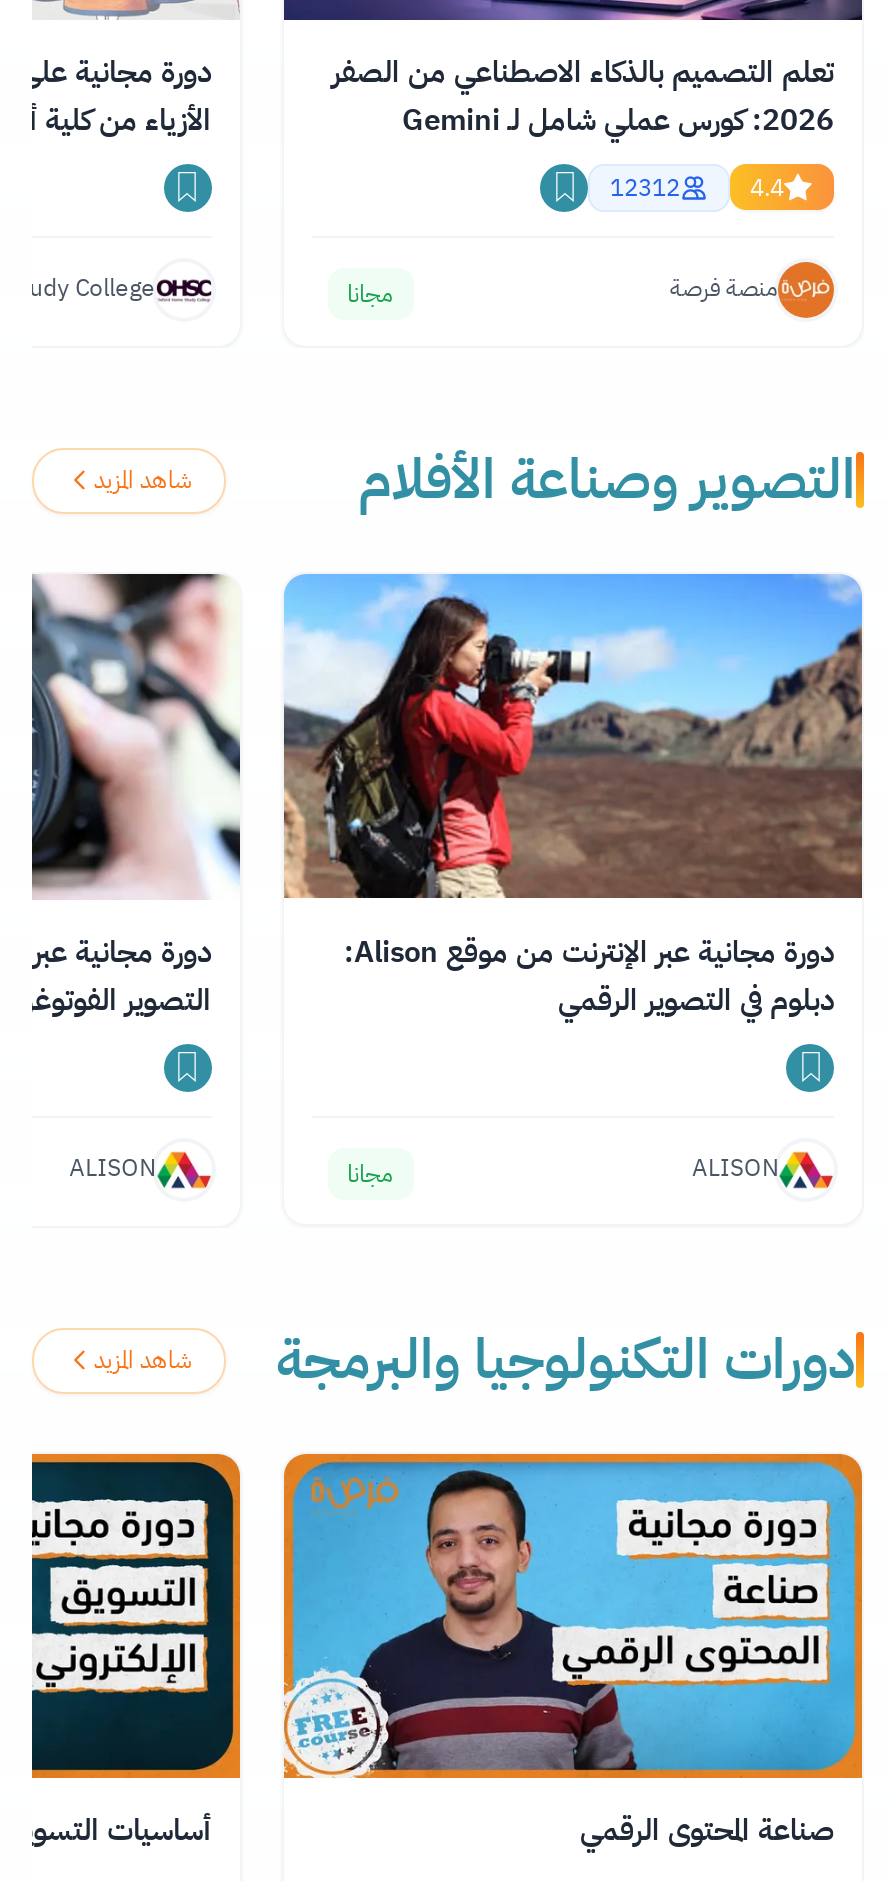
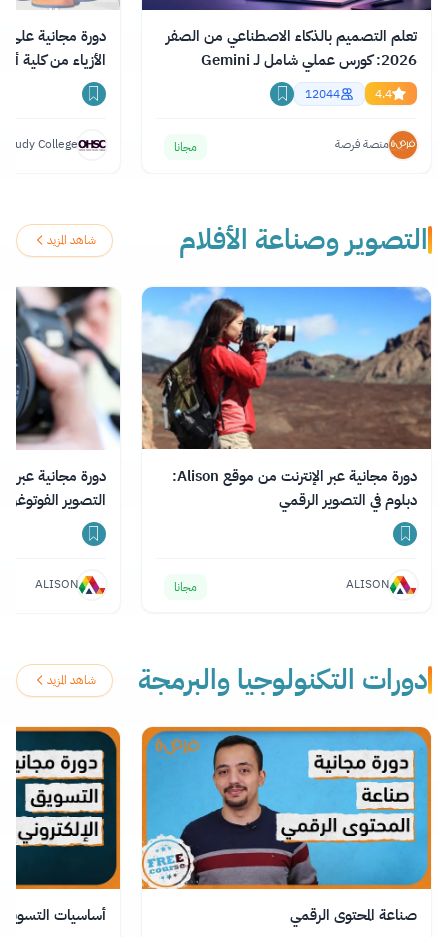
- 12312
+ 12044
